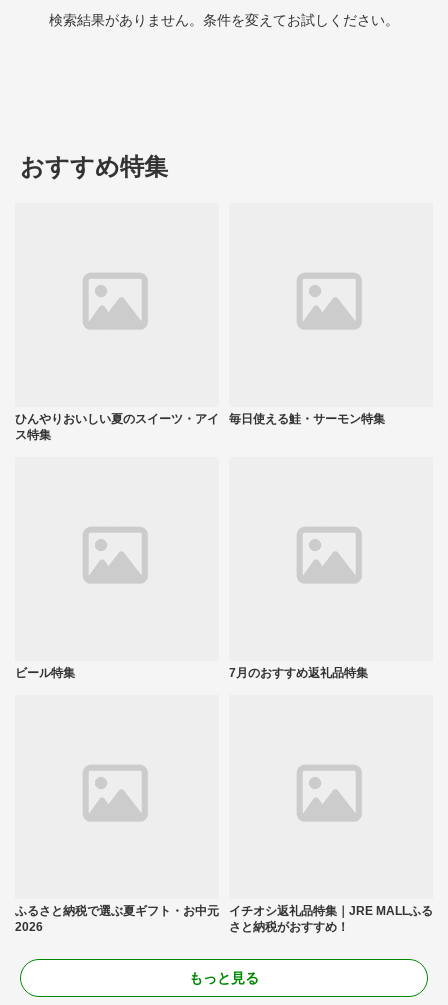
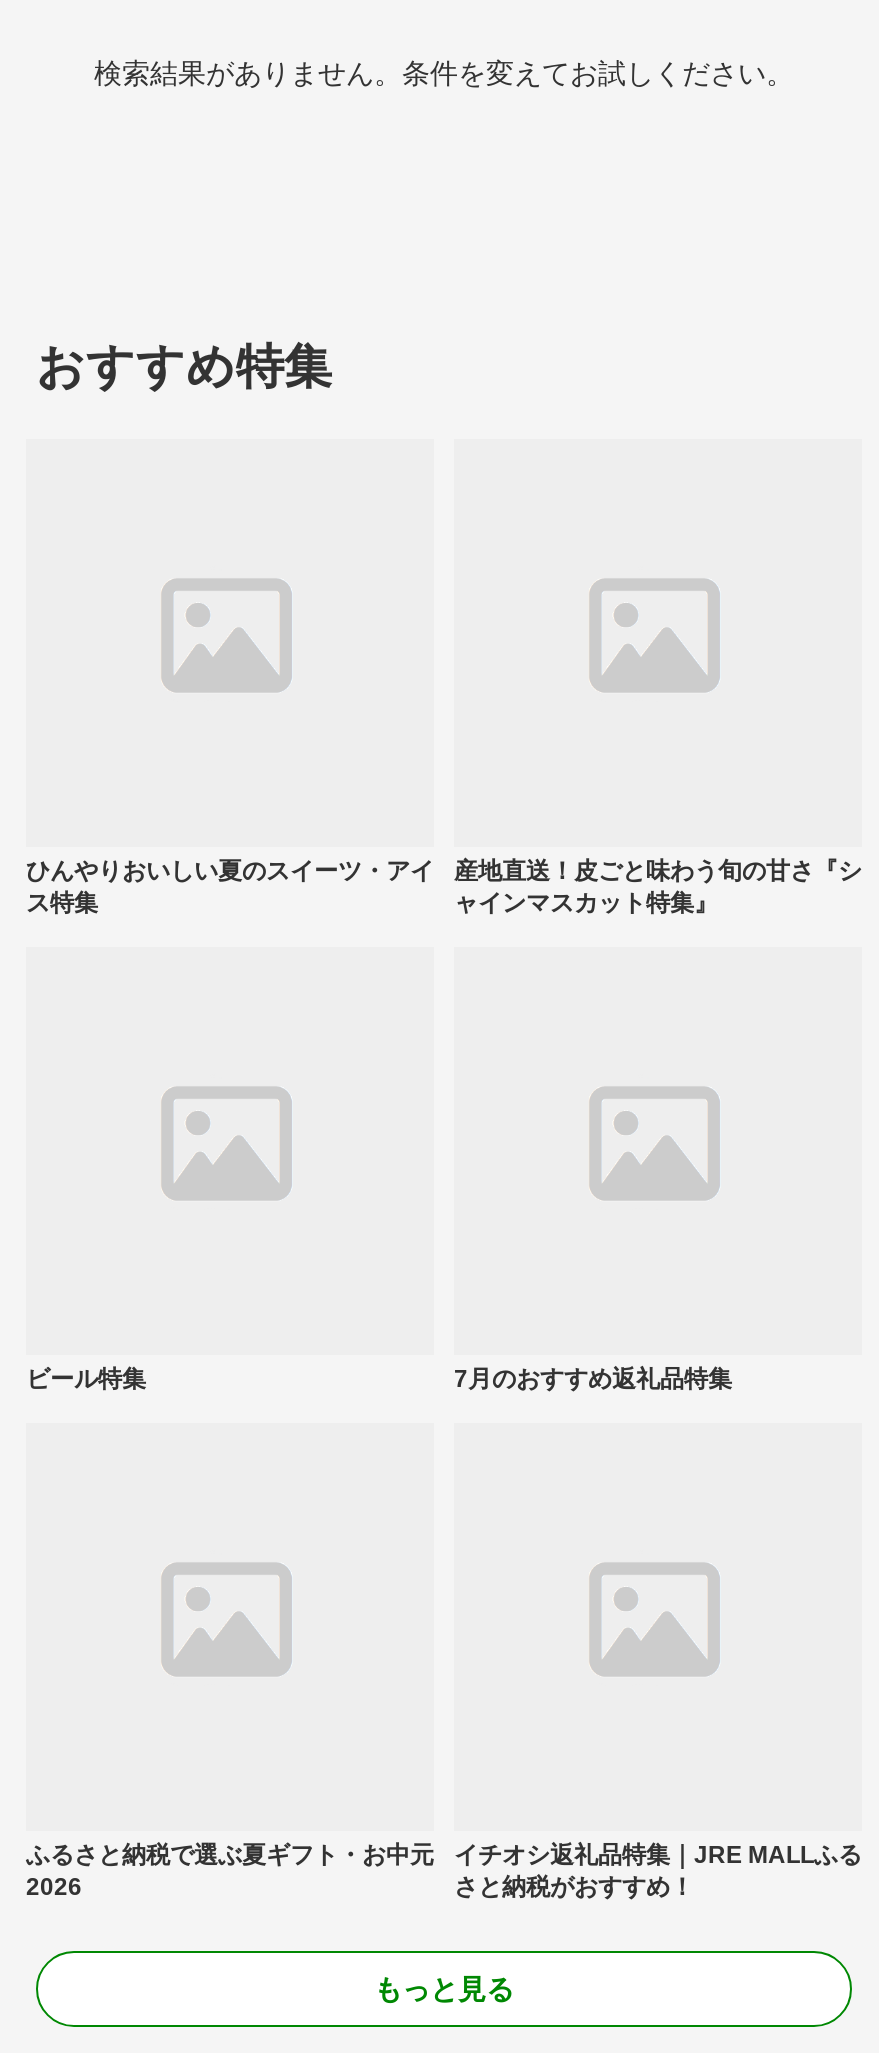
- 毎日使える鮭・サーモン特集
+ 産地直送！皮ごと味わう旬の甘さ『シ
+ ャインマスカット特集』
